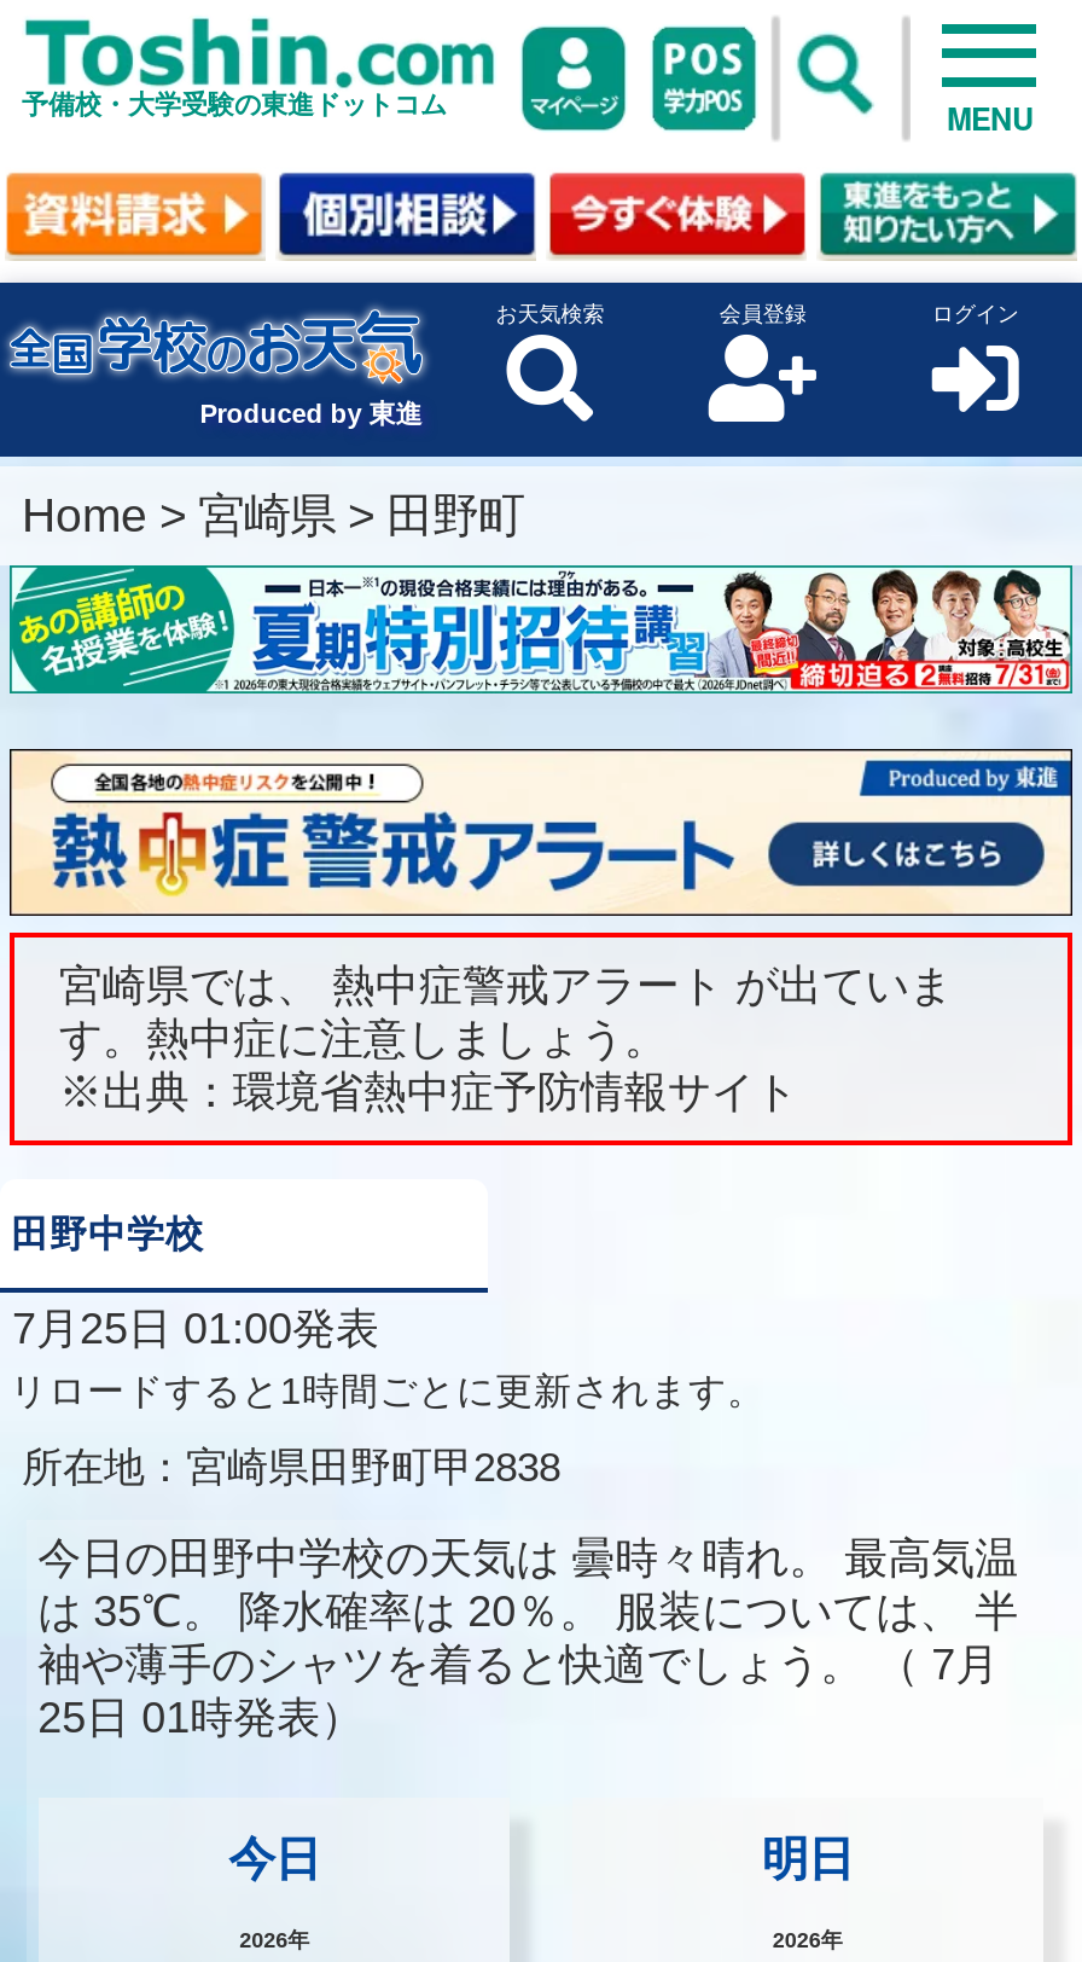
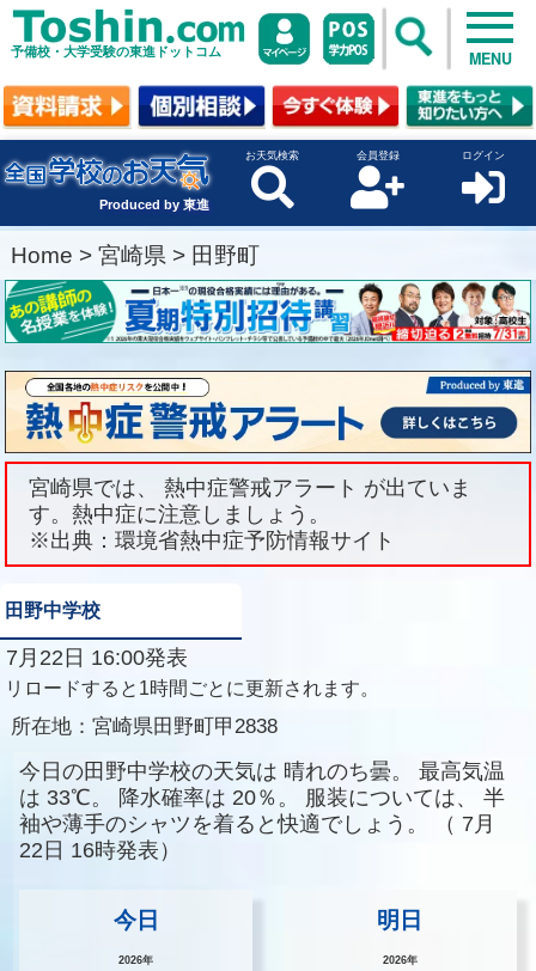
- 7月25日 01:00発表
+ 7月22日 16:00発表

- 今日の田野中学校の天気は 曇時々晴れ。 最高気温
+ 今日の田野中学校の天気は 晴れのち曇。 最高気温

- は 35℃。 降水確率は 20％。 服装については、 半
+ は 33℃。 降水確率は 20％。 服装については、 半

- 25日 01時発表）
+ 22日 16時発表）
